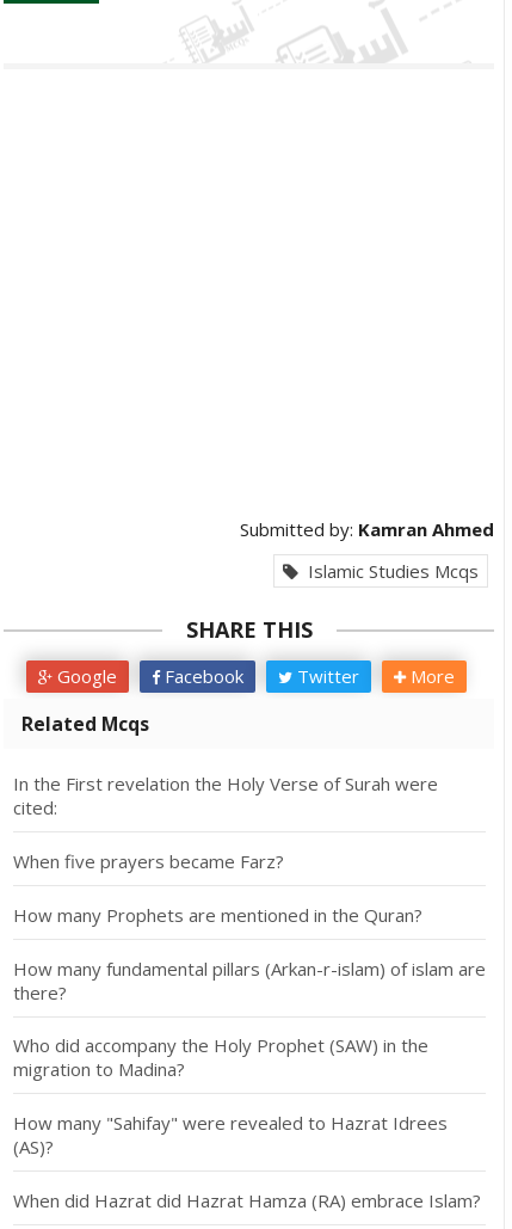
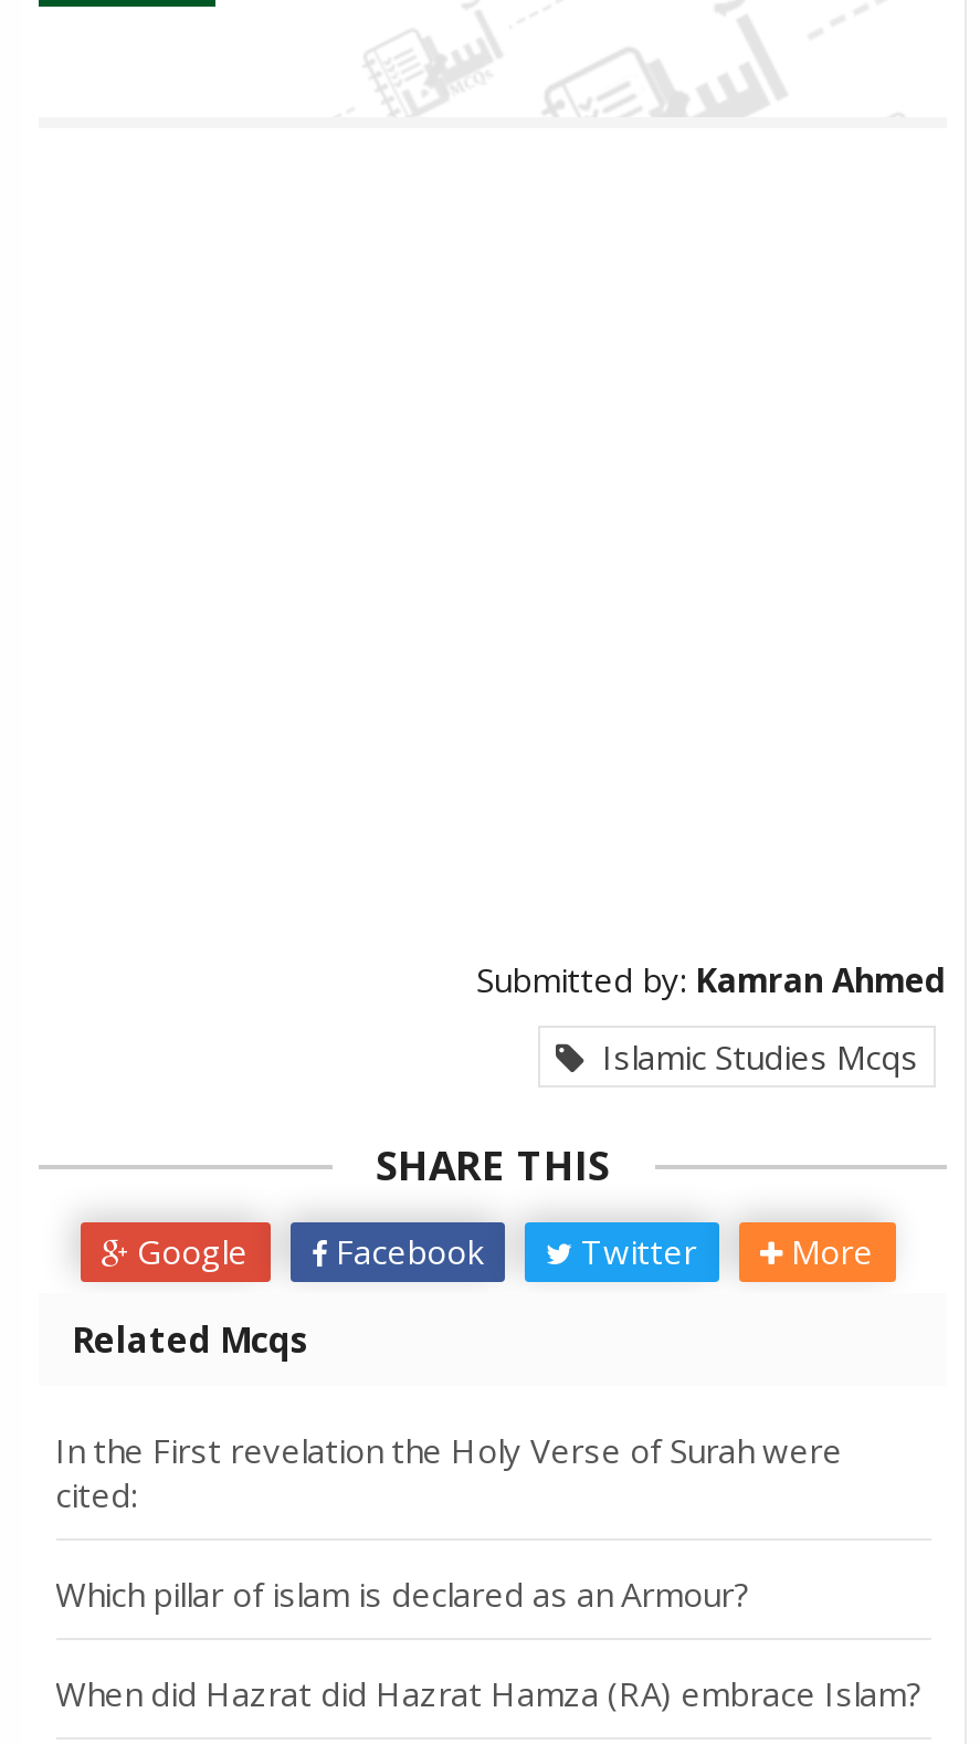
- When five prayers became Farz?
- How many Prophets are mentioned in the Quran?
- How many fundamental pillars (Arkan-r-islam) of islam are
- there?
- Who did accompany the Holy Prophet (SAW) in the
- migration to Madina?
- How many "Sahifay" were revealed to Hazrat Idrees
- (AS)?
+ Which pillar of islam is declared as an Armour?
